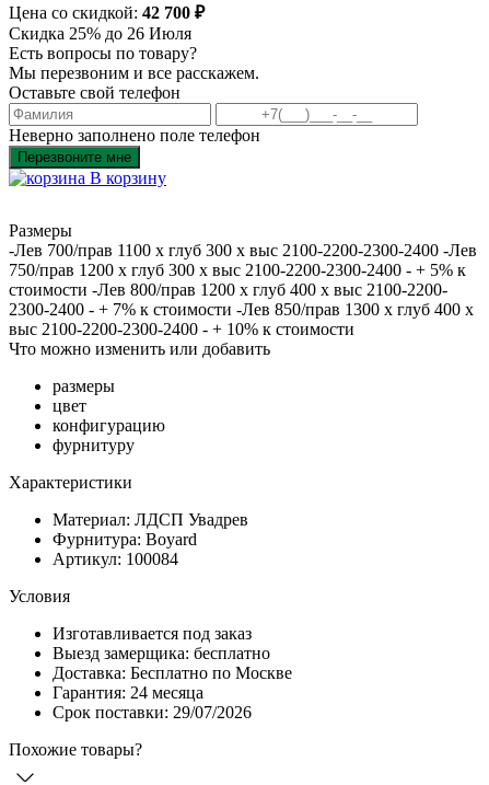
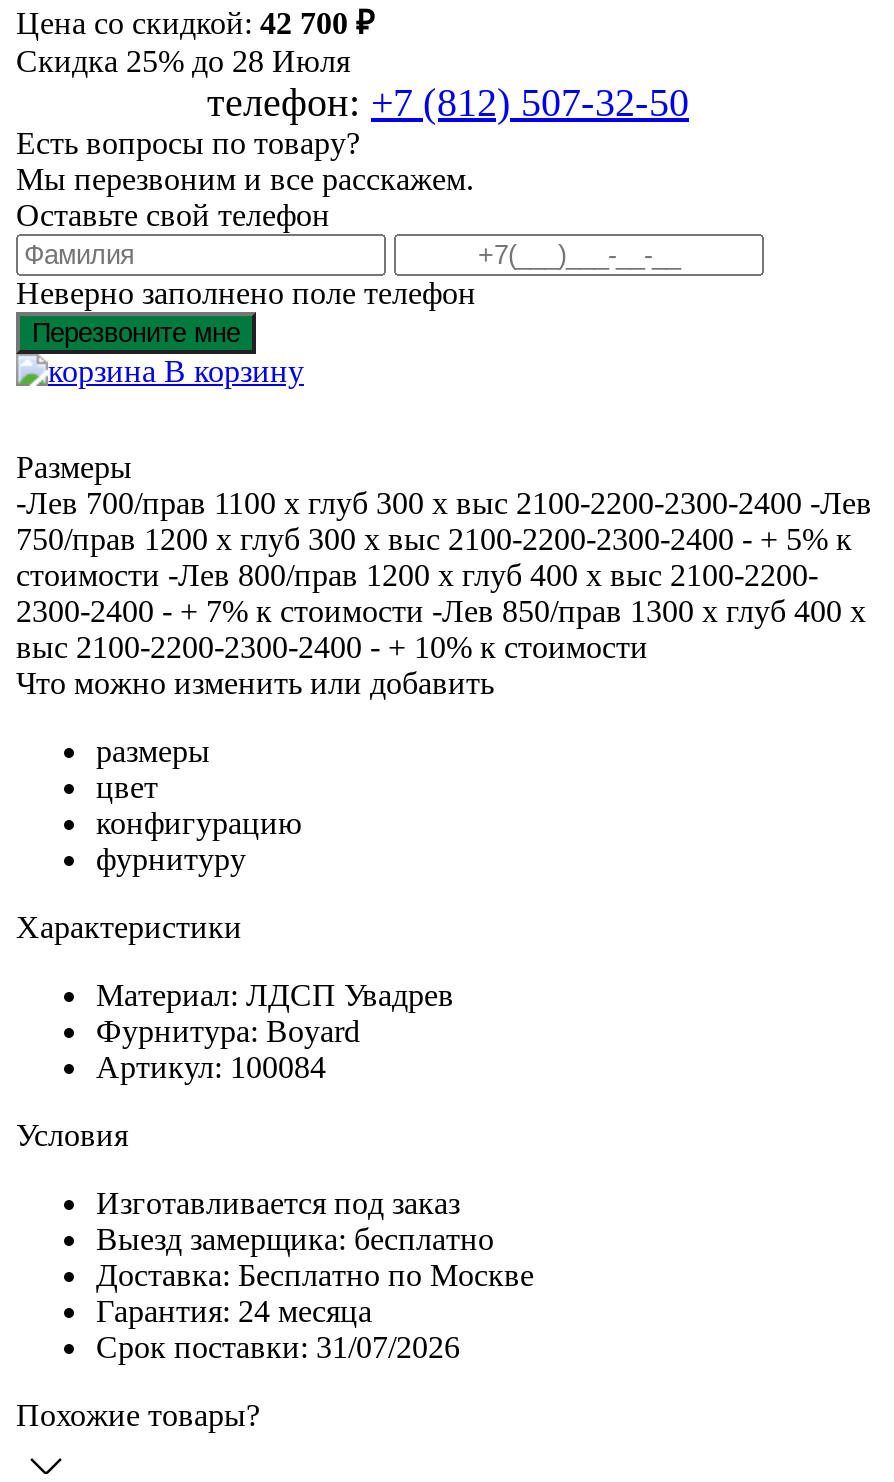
- Скидка 25% до 26 Июля
+ Скидка 25% до 28 Июля
+ телефон: +7 (812) 507-32-50

- Срок поставки: 29/07/2026
+ Срок поставки: 31/07/2026
